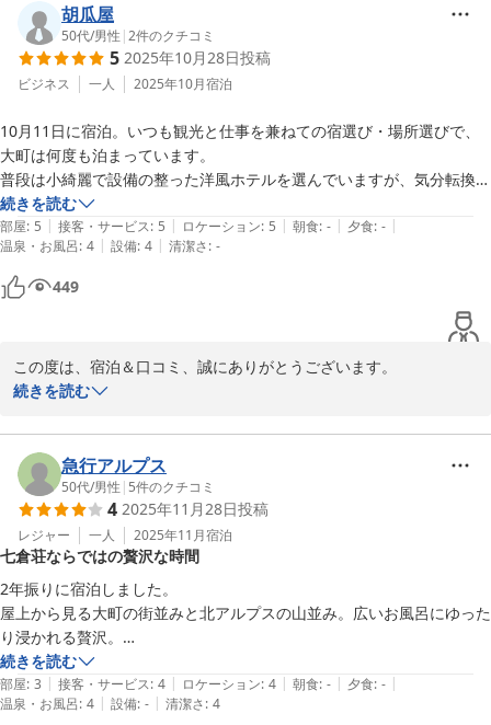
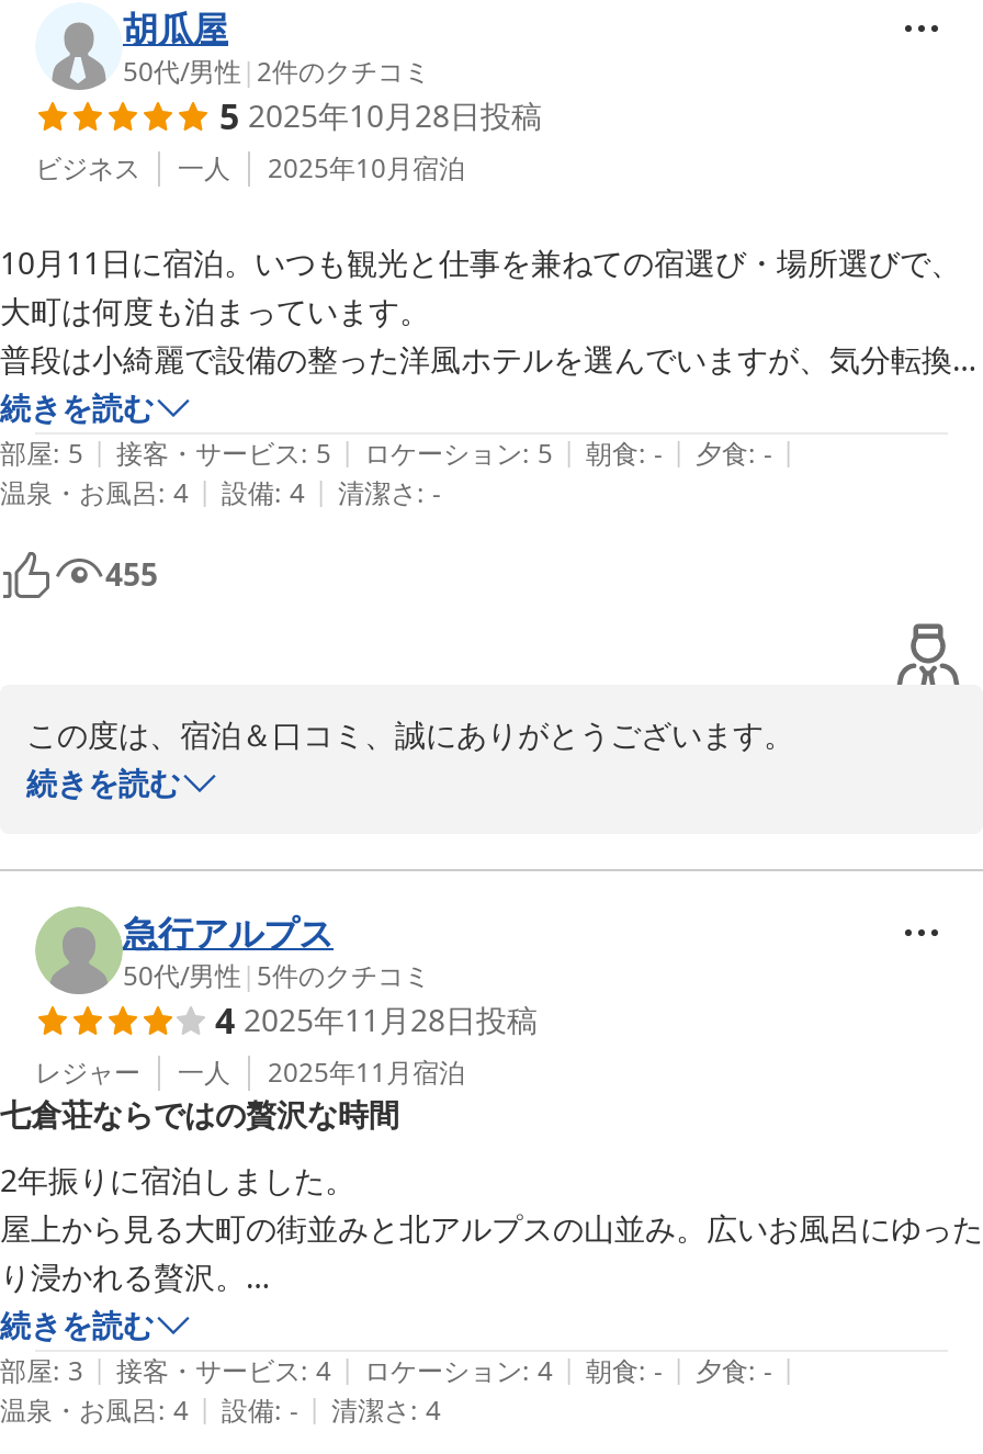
- 449
+ 455
